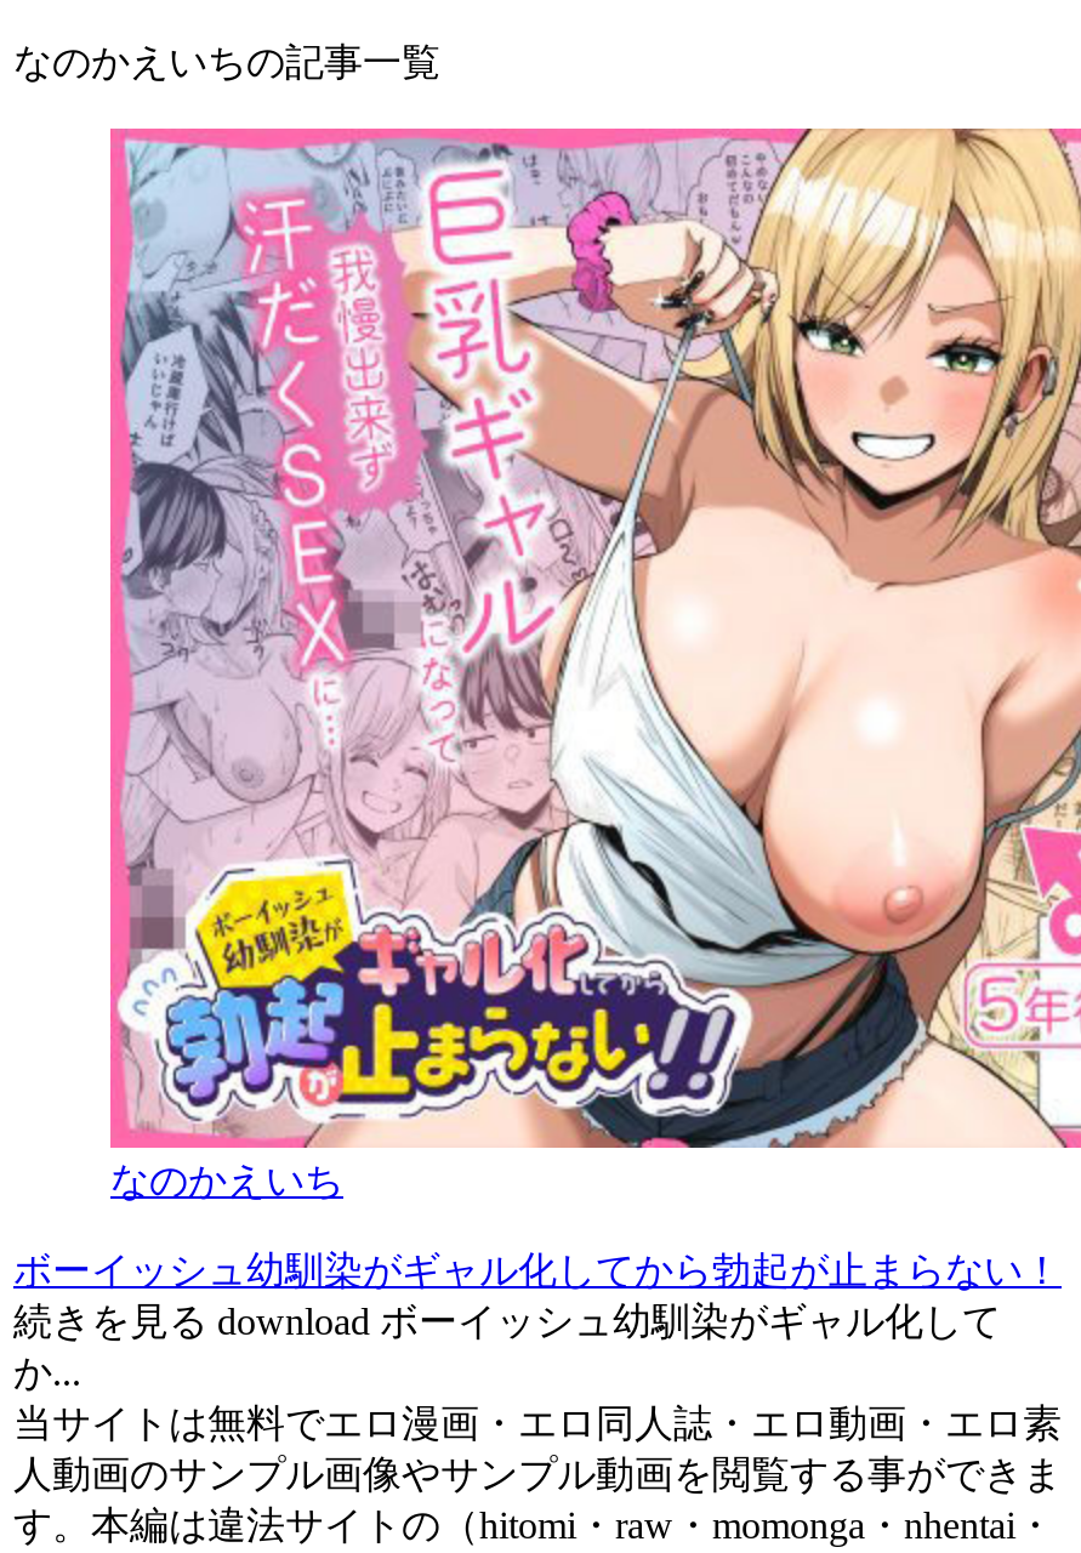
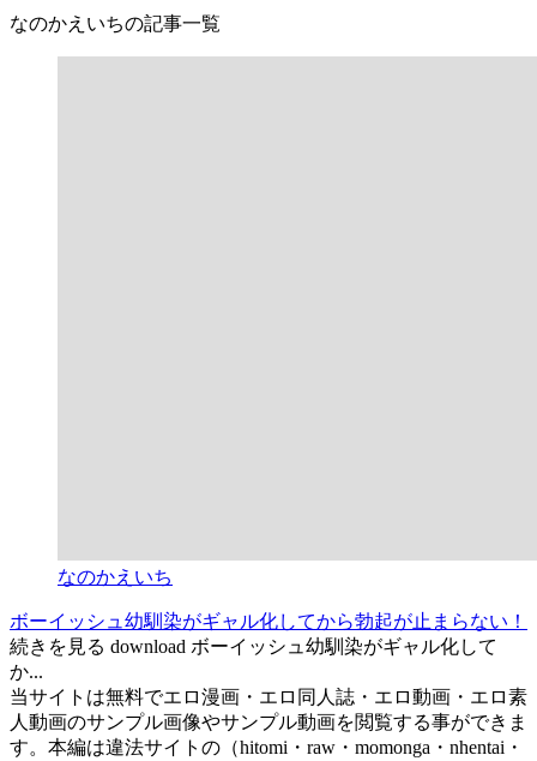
- [image]
